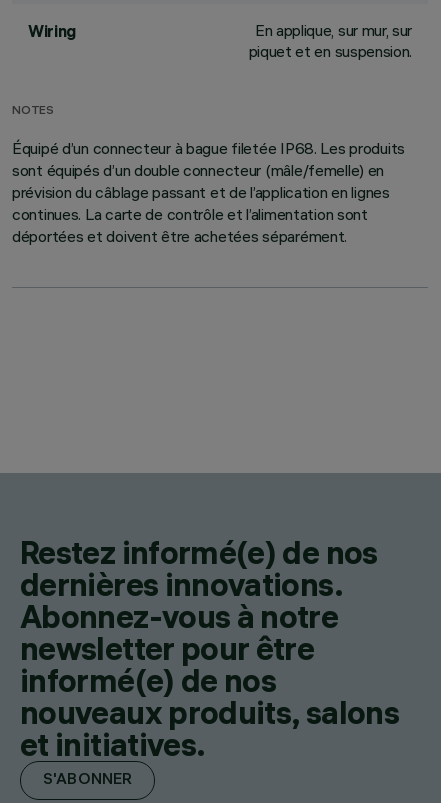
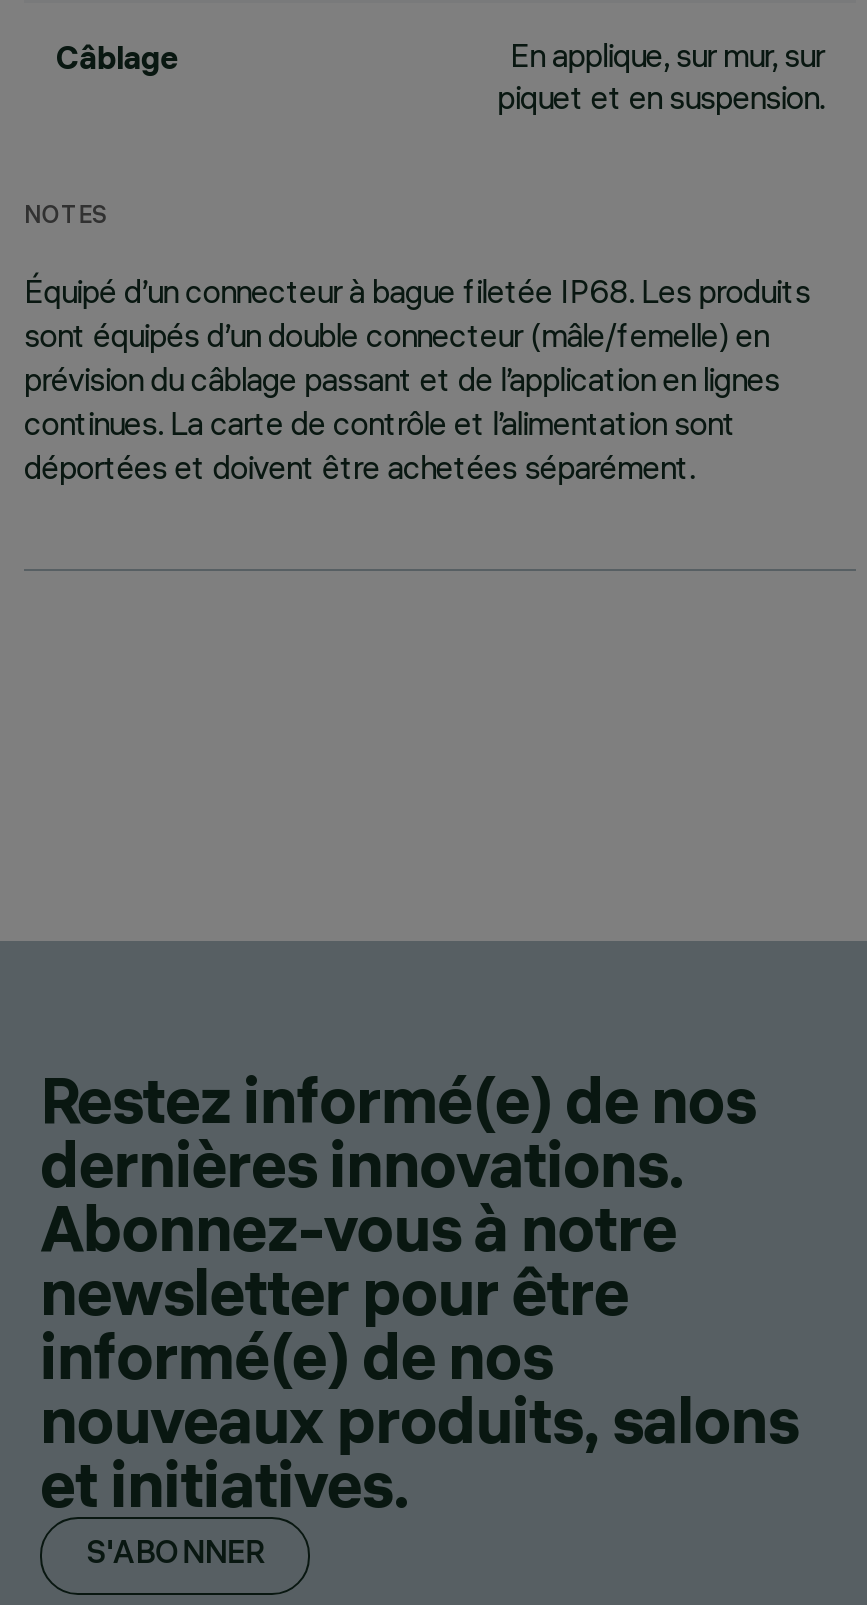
- Wiring
+ Câblage
